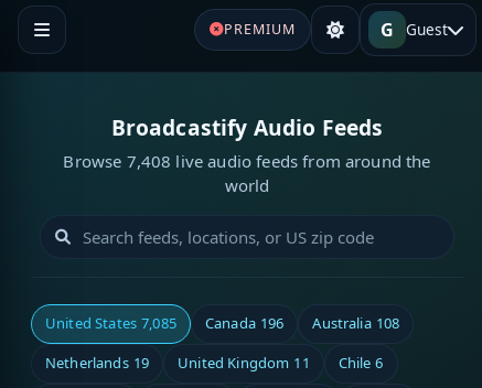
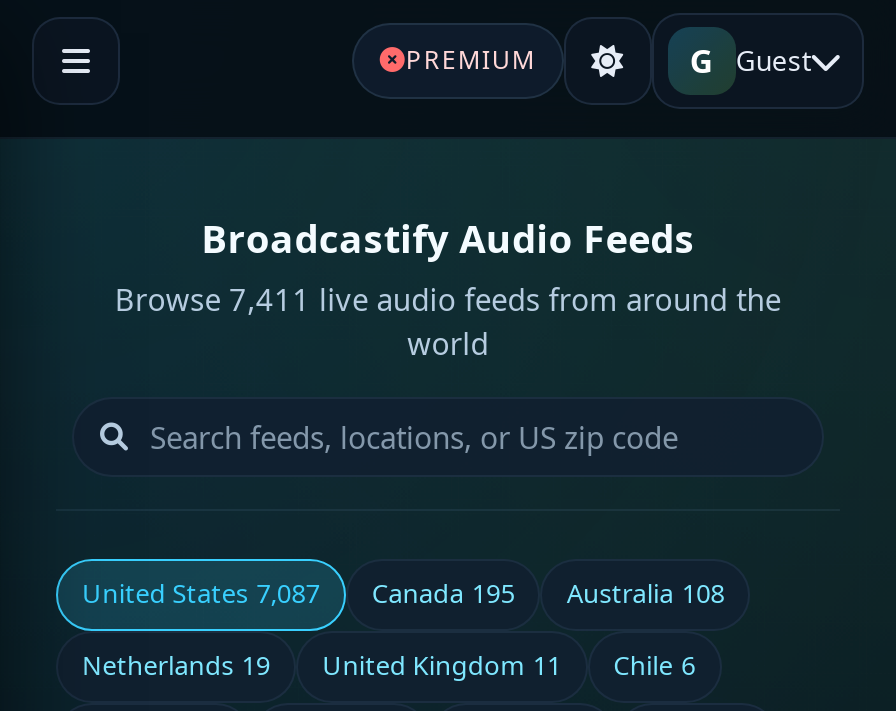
- Browse 7,408 live audio feeds from around the
+ Browse 7,411 live audio feeds from around the

- United States 7,085
+ United States 7,087

- Canada 196
+ Canada 195
